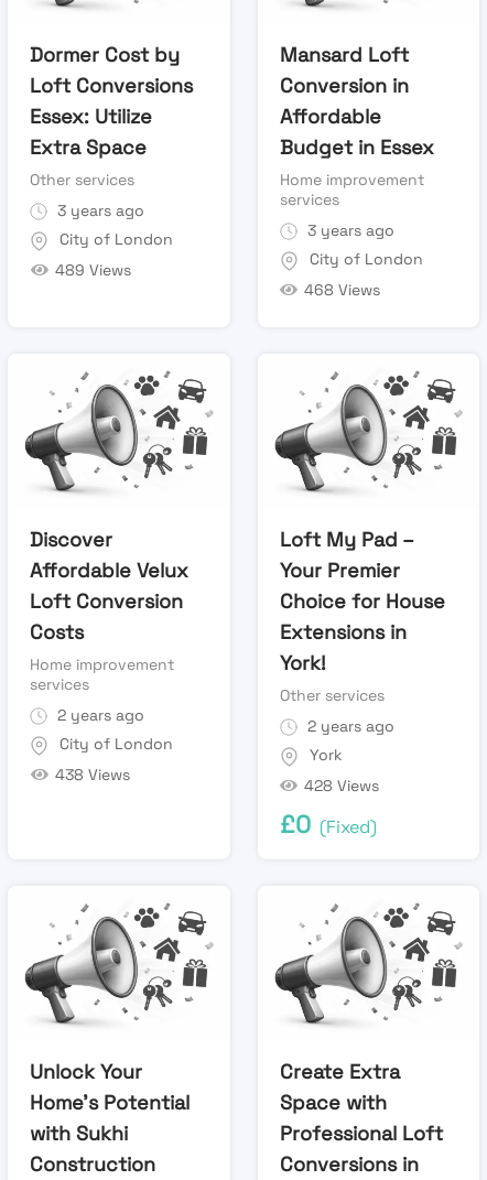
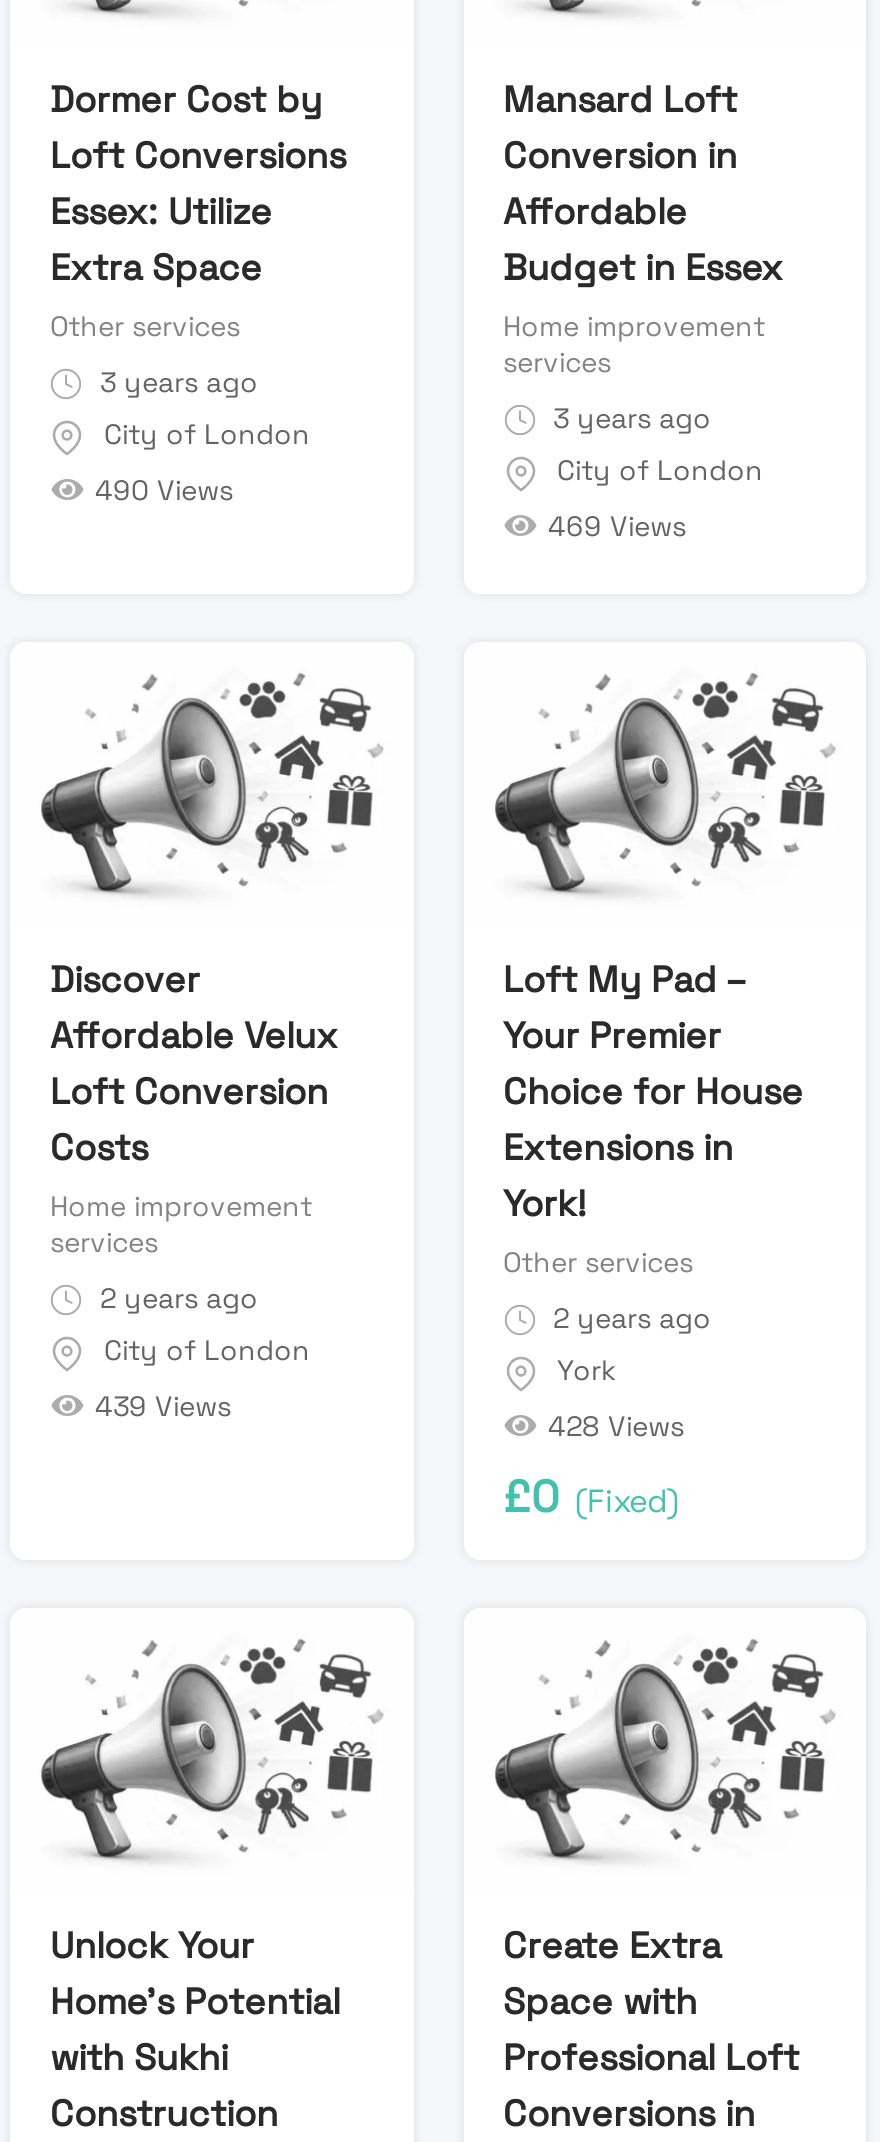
- 489 Views
+ 490 Views

- 468 Views
+ 469 Views

- 438 Views
+ 439 Views
